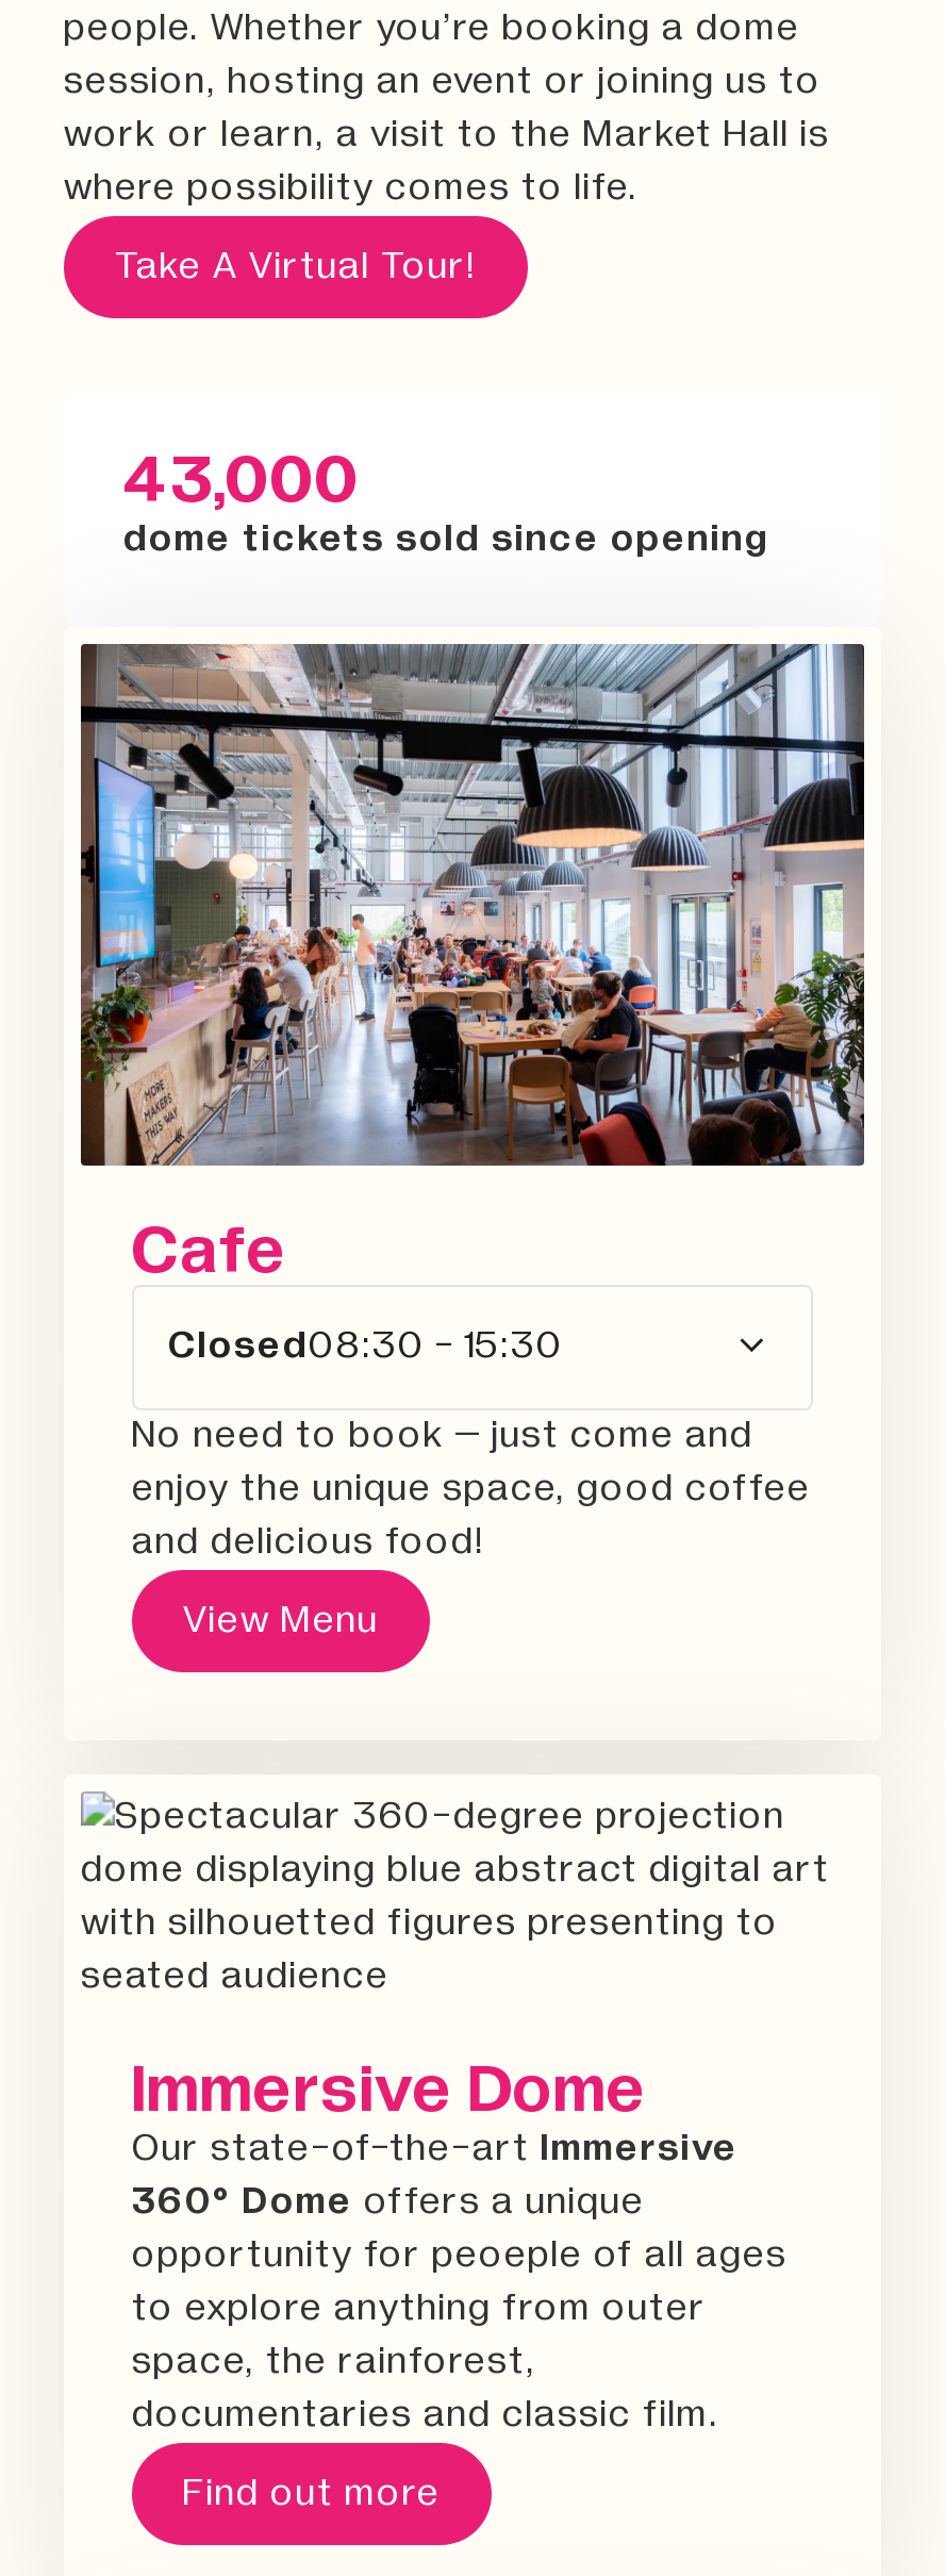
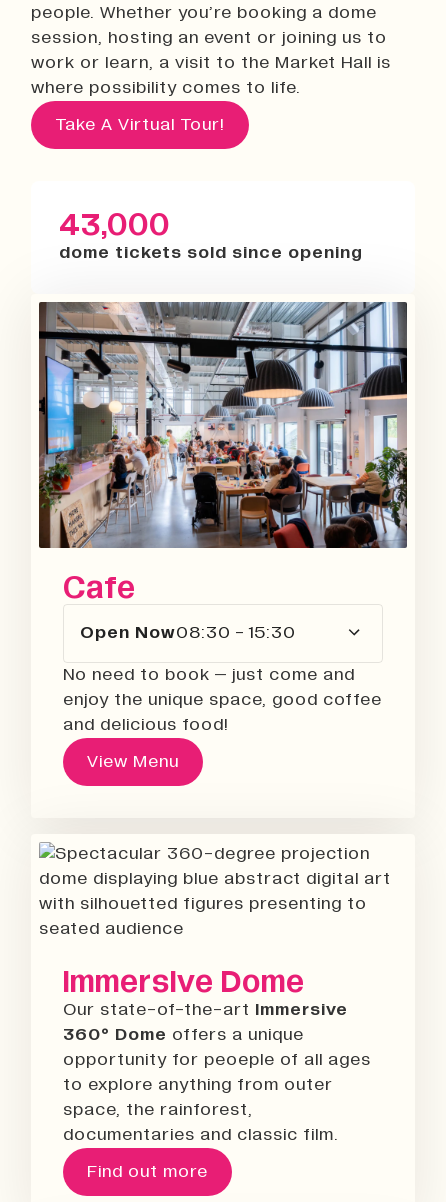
- Closed08:30 - 15:30
+ Open Now08:30 - 15:30
